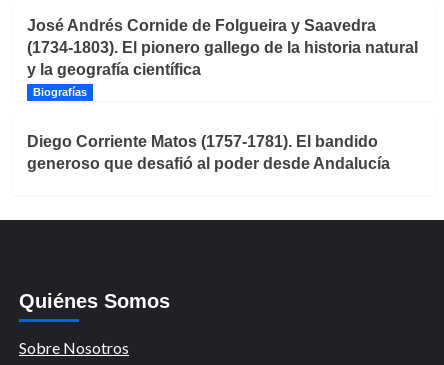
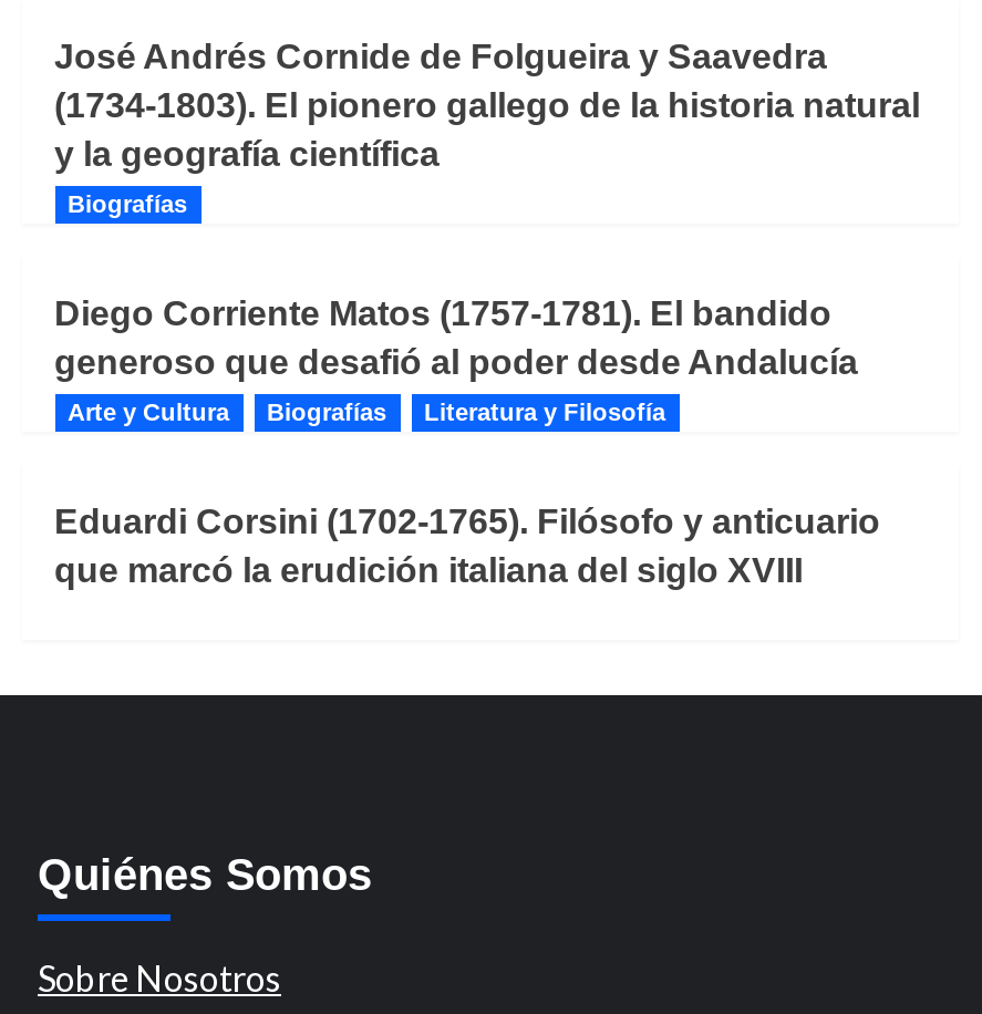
+ Arte y Cultura
+ Biografías
+ Literatura y Filosofía
+ Eduardi Corsini (1702-1765). Filósofo y anticuario
+ que marcó la erudición italiana del siglo XVIII
